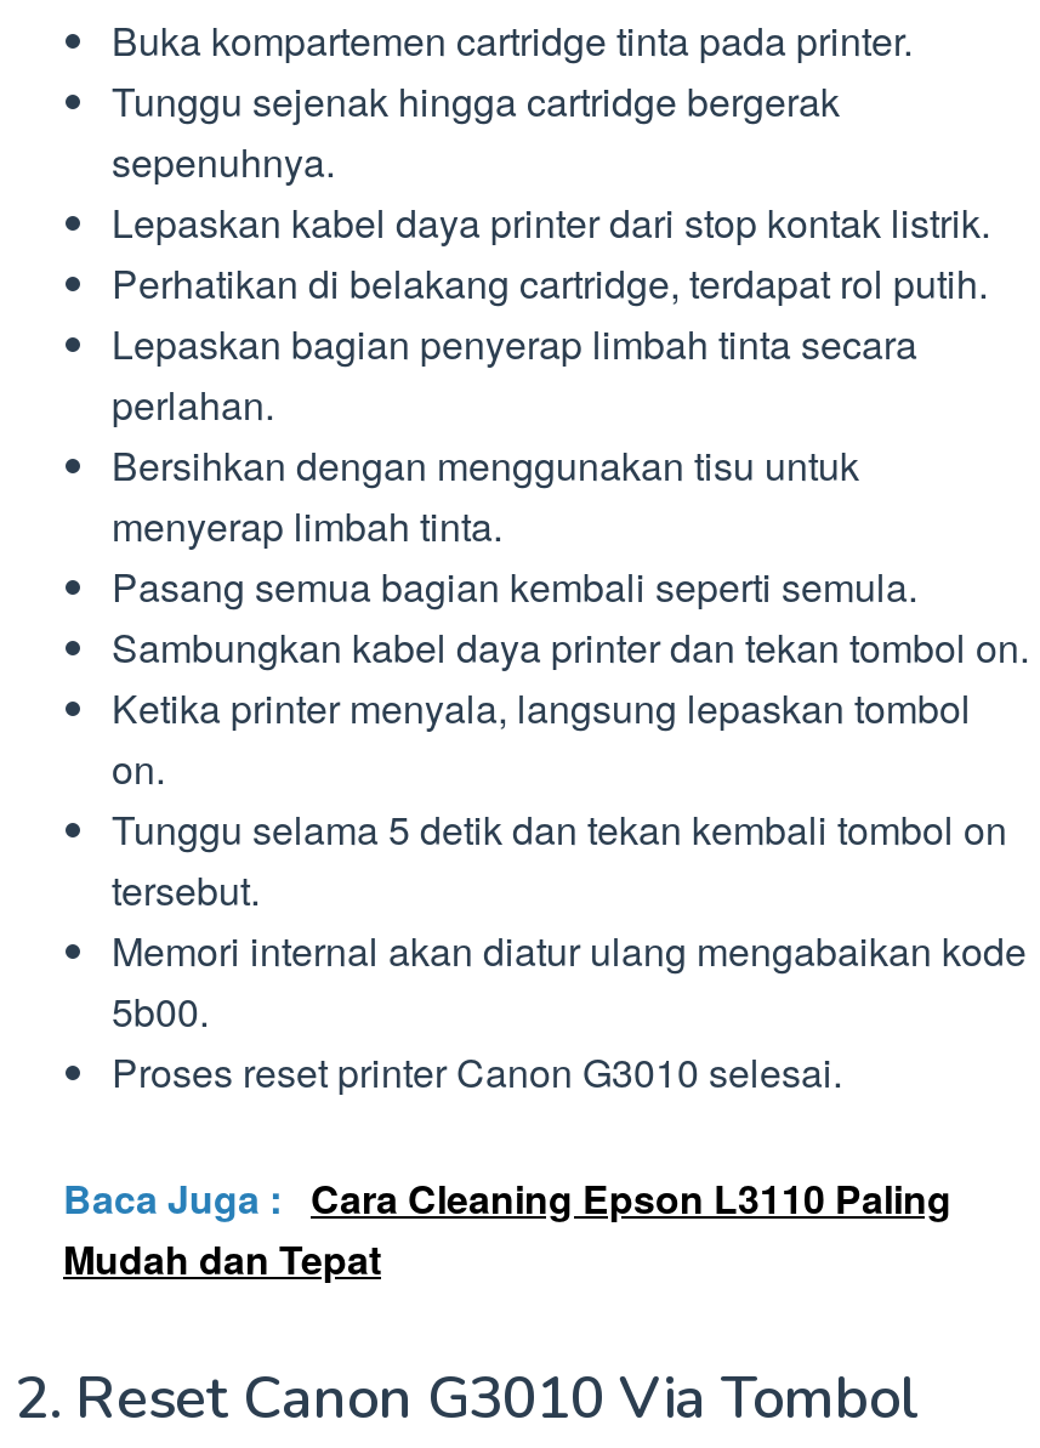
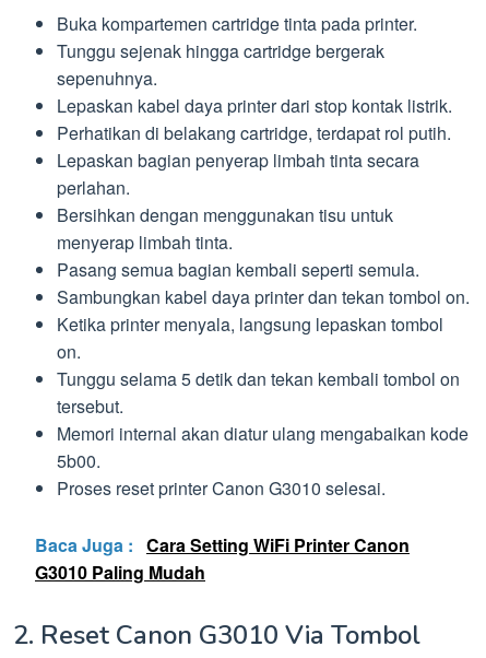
- Baca Juga : Cara Cleaning Epson L3110 Paling
- Mudah dan Tepat
+ Baca Juga : Cara Setting WiFi Printer Canon
+ G3010 Paling Mudah
